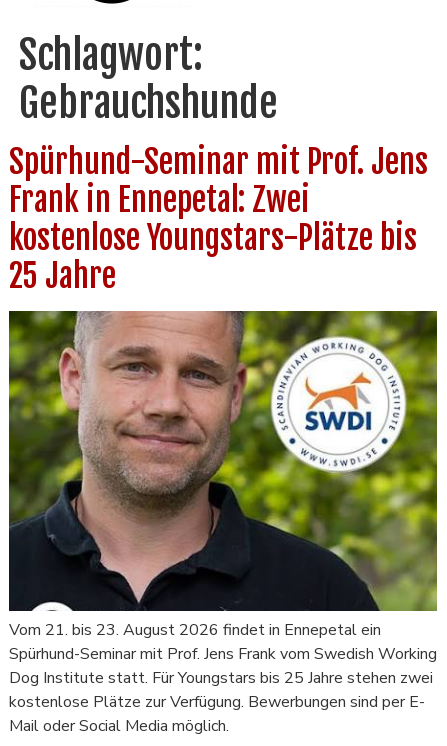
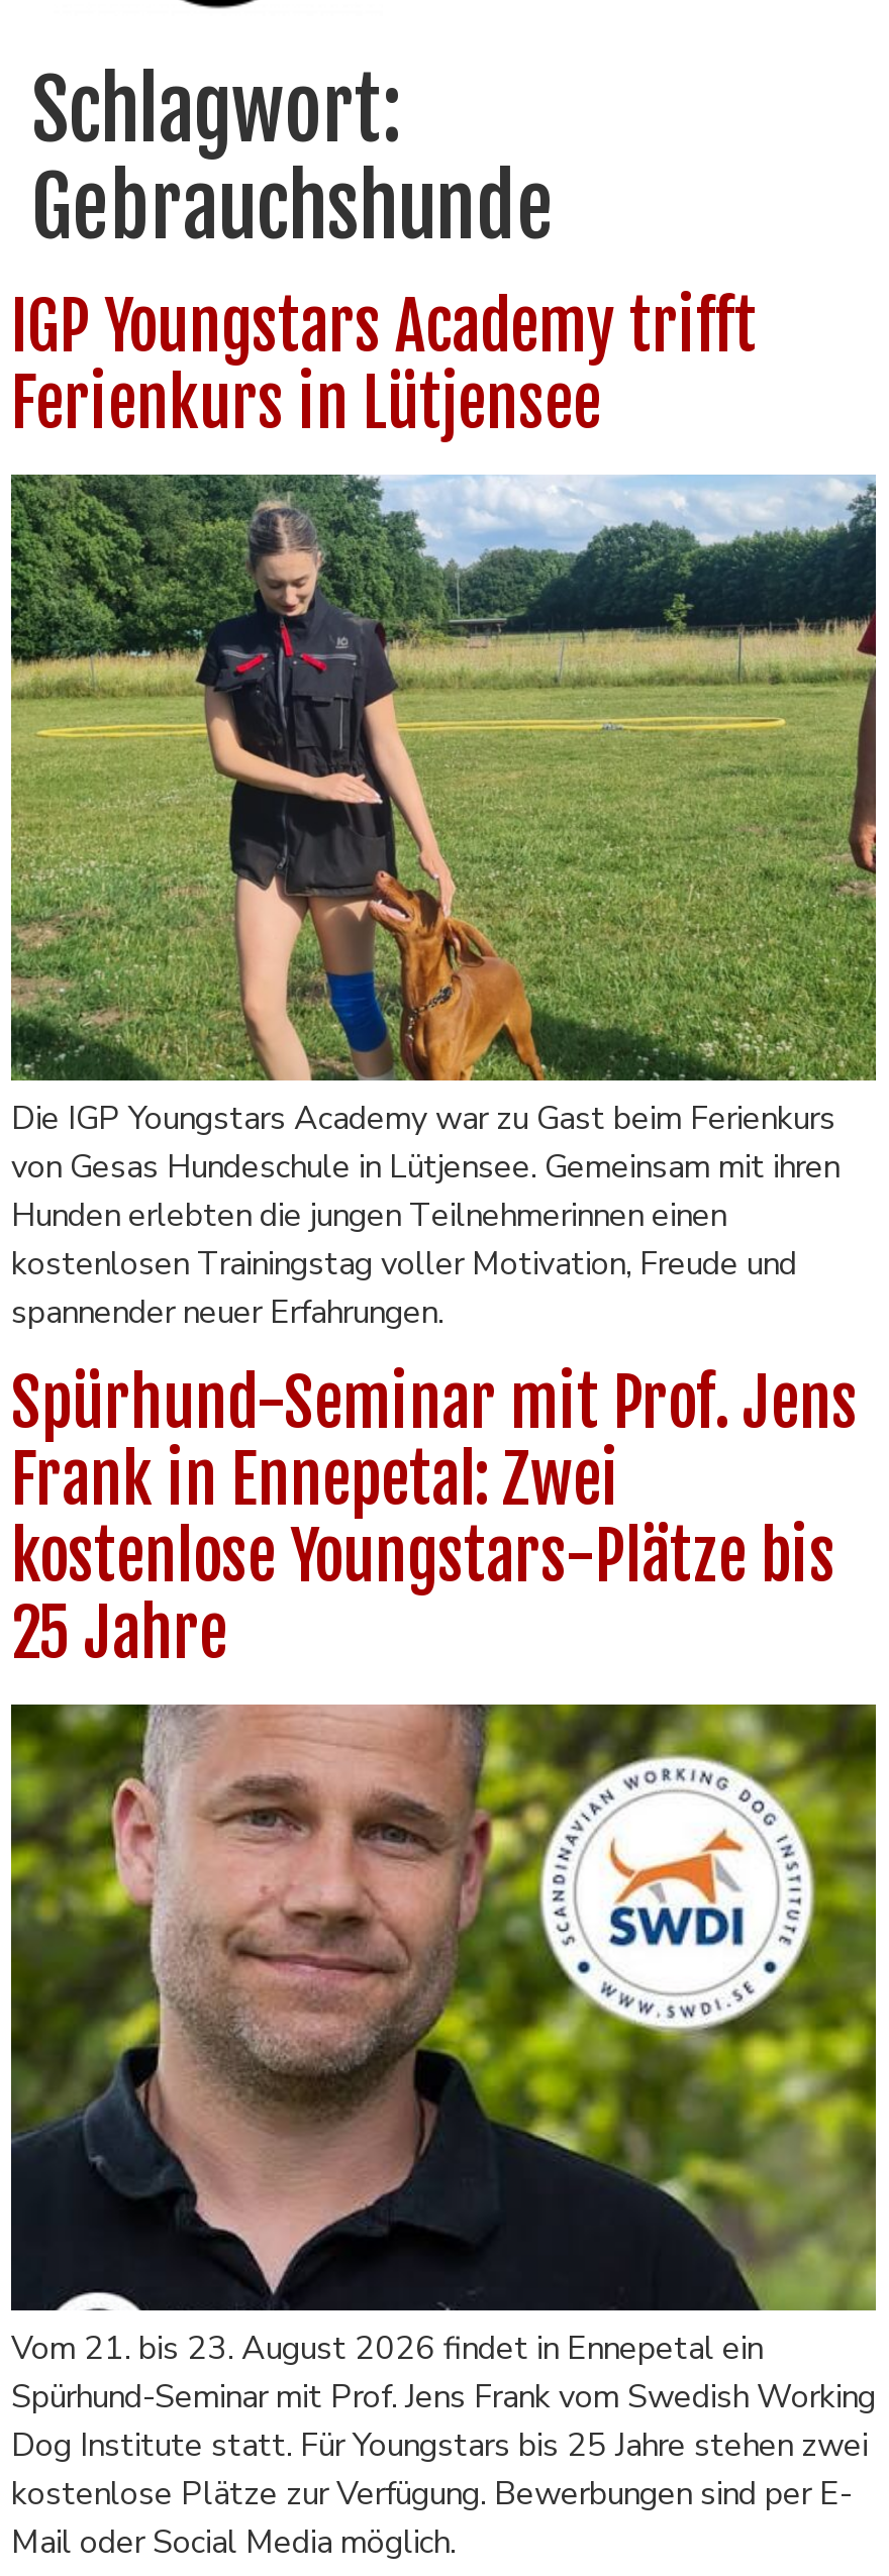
+ [image]
+ Die IGP Youngstars Academy war zu Gast beim Ferienkurs
+ von Gesas Hundeschule in Lütjensee. Gemeinsam mit ihren
+ Hunden erlebten die jungen Teilnehmerinnen einen
+ kostenlosen Trainingstag voller Motivation, Freude und
+ spannender neuer Erfahrungen.

+ IGP Youngstars Academy trifft
+ Ferienkurs in Lütjensee
